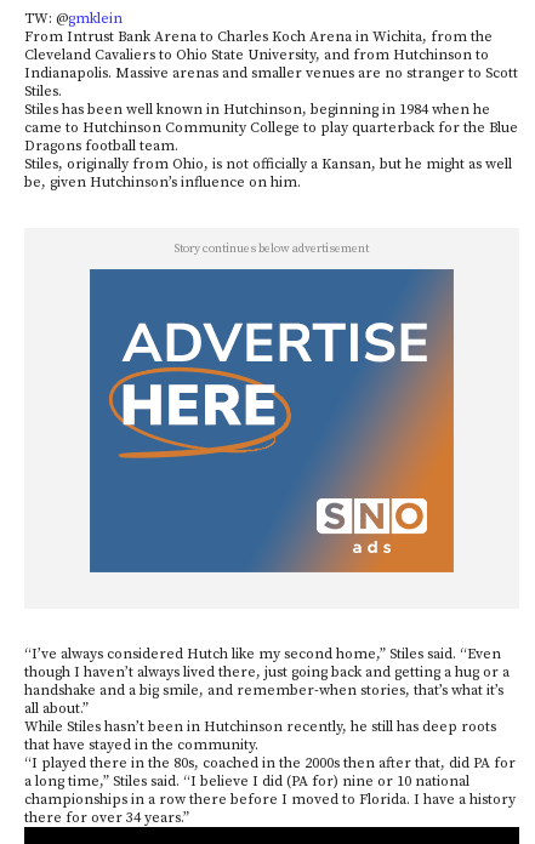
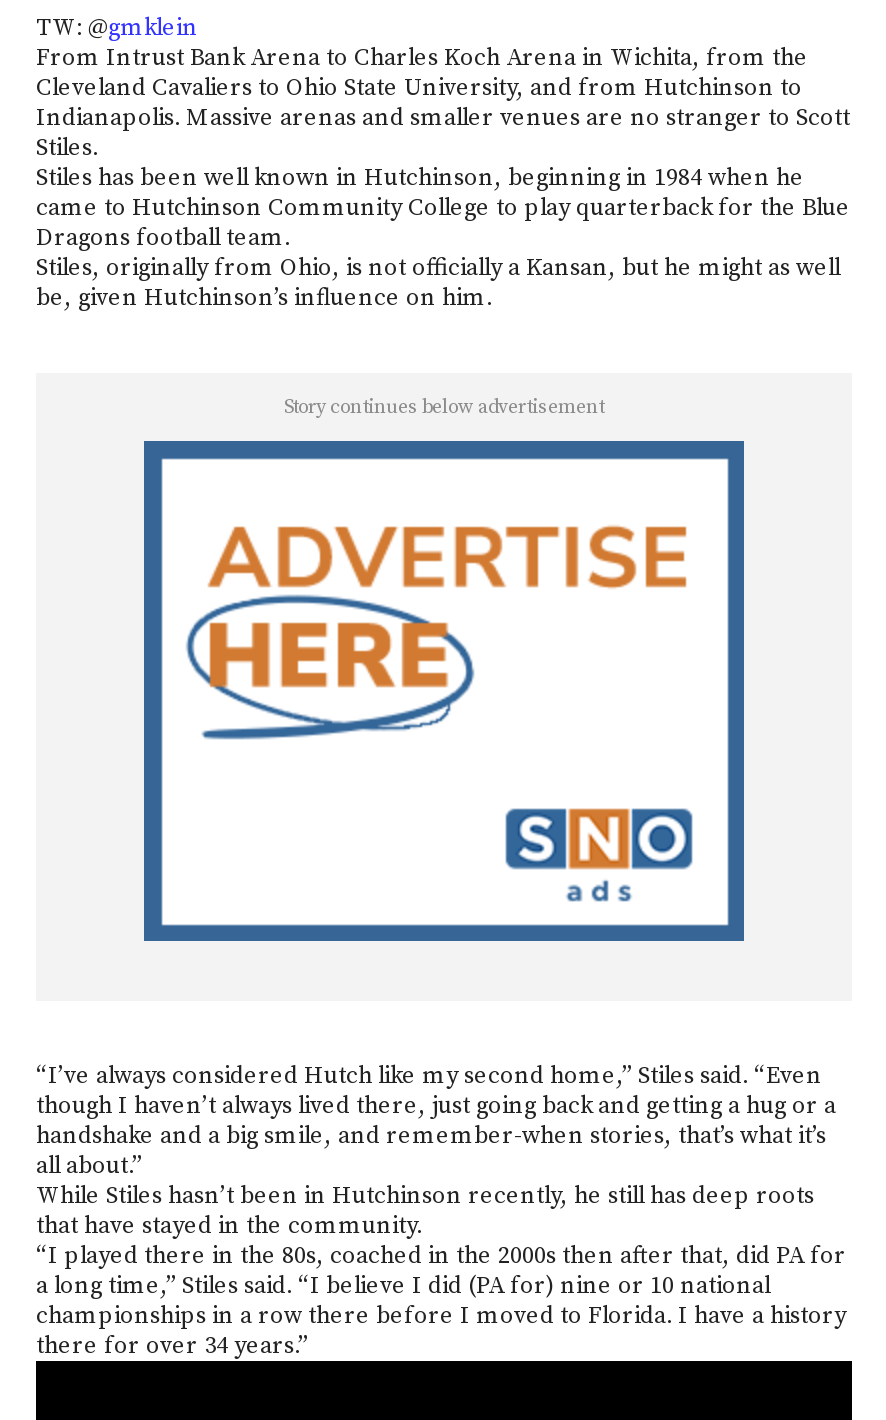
- [image]
+ [image]
